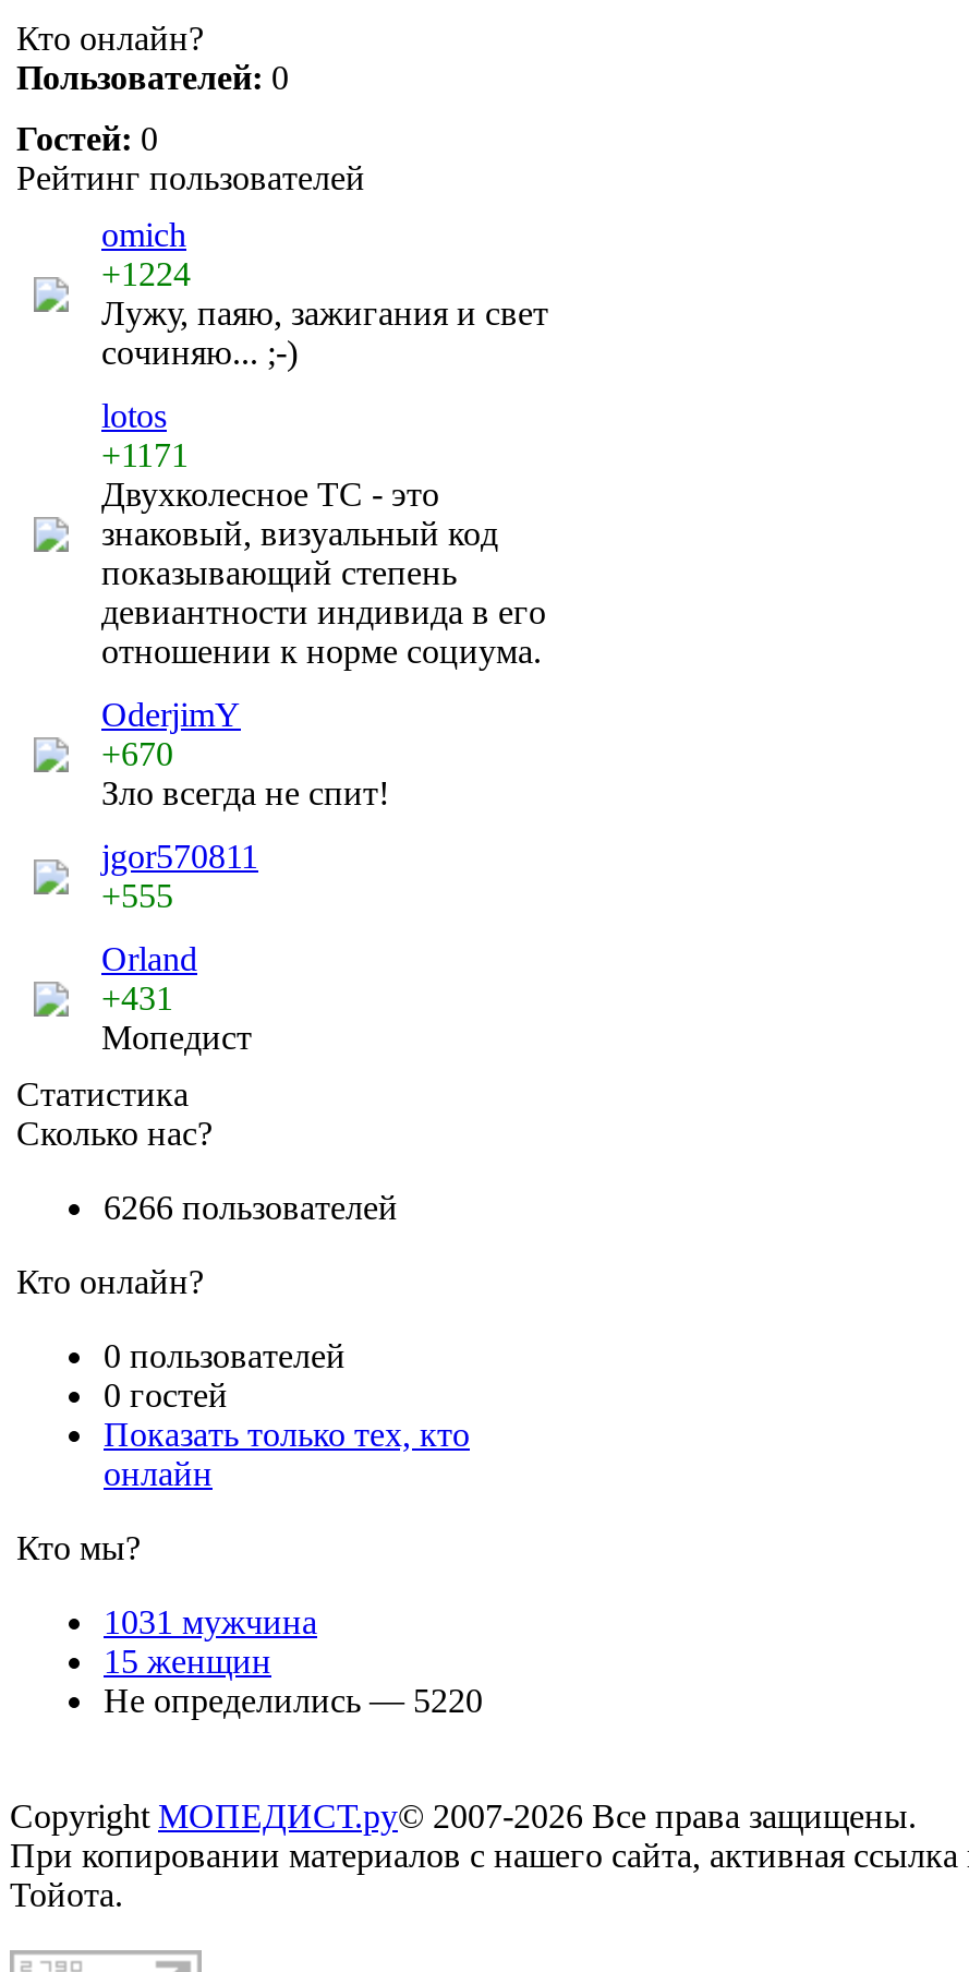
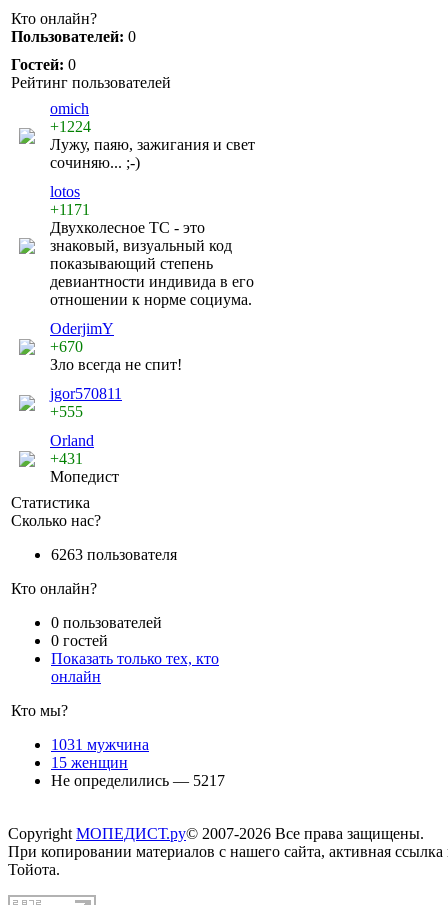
- 6266 пользователей
+ 6263 пользователя

- Не определились — 5220
+ Не определились — 5217
